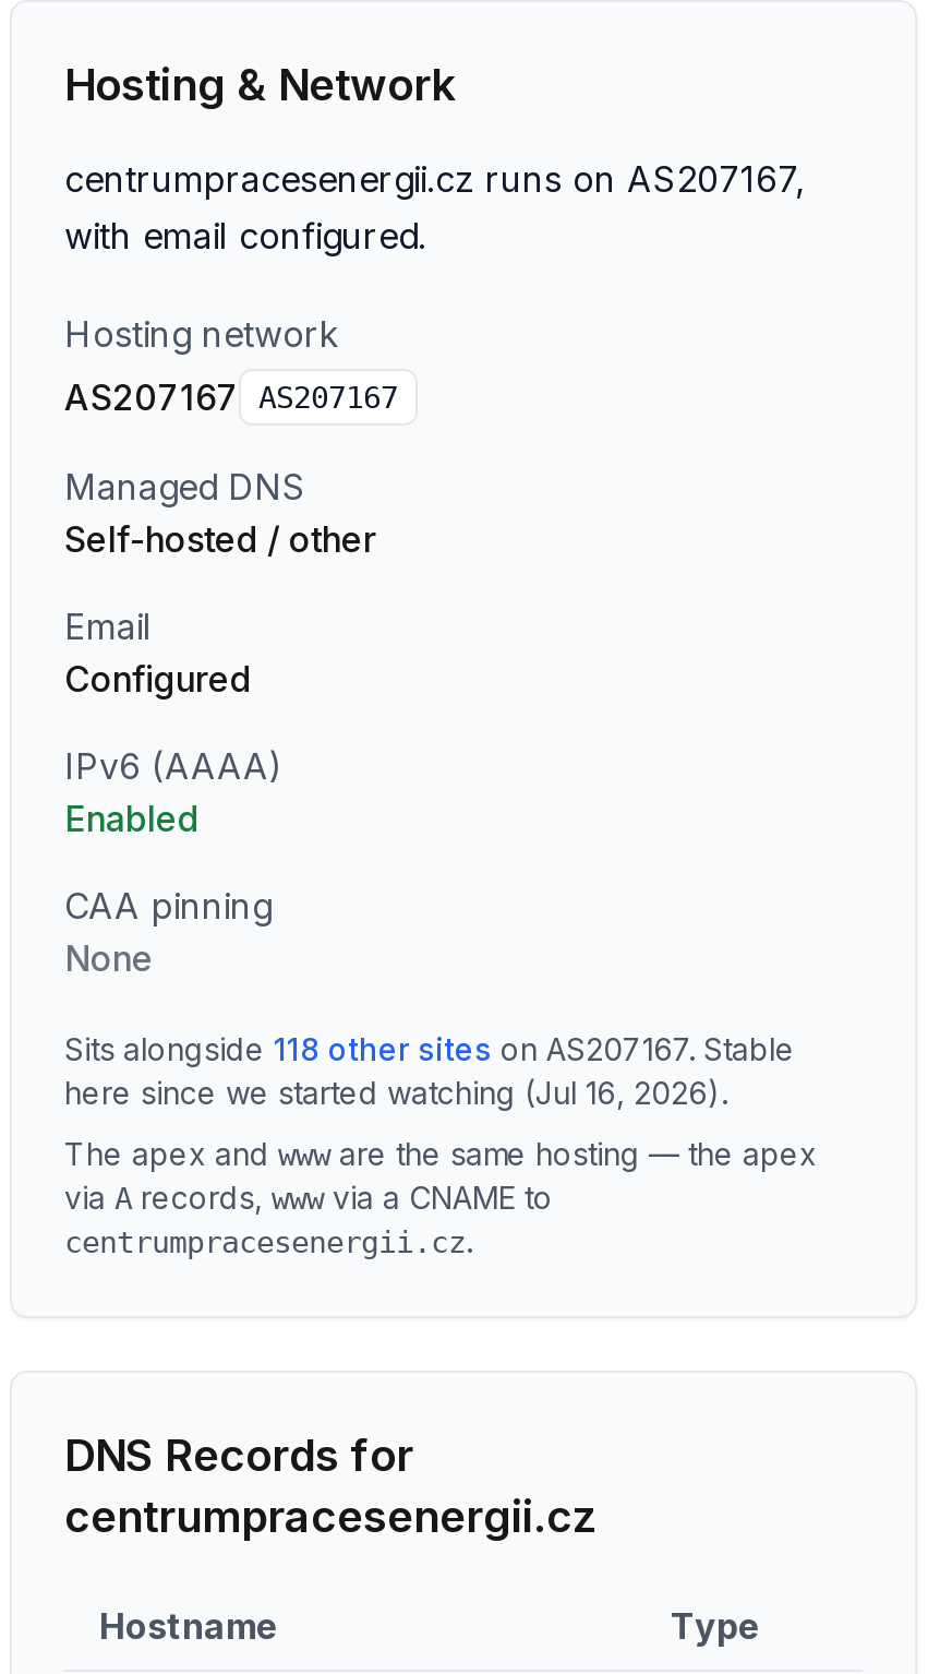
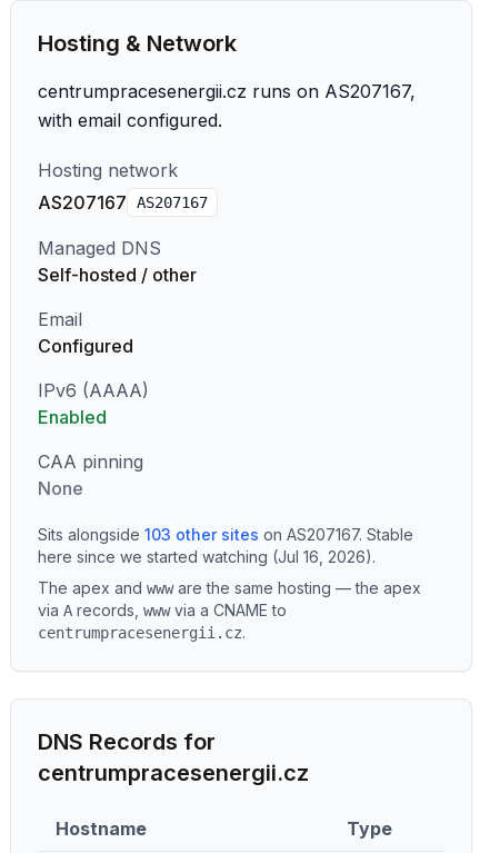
- Sits alongside 118 other sites on AS207167. Stable
+ Sits alongside 103 other sites on AS207167. Stable
